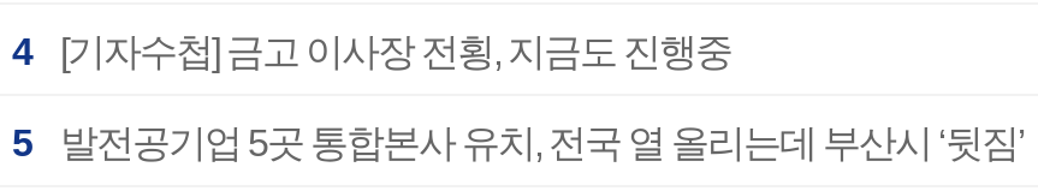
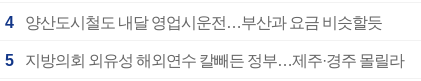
- [기자수첩] 금고 이사장 전횡, 지금도 진행중
+ 양산도시철도 내달 영업시운전…부산과 요금 비슷할듯

- 발전공기업 5곳 통합본사 유치, 전국 열 올리는데 부산시 ‘뒷짐’
+ 지방의회 외유성 해외연수 칼빼든 정부…제주·경주 몰릴라
